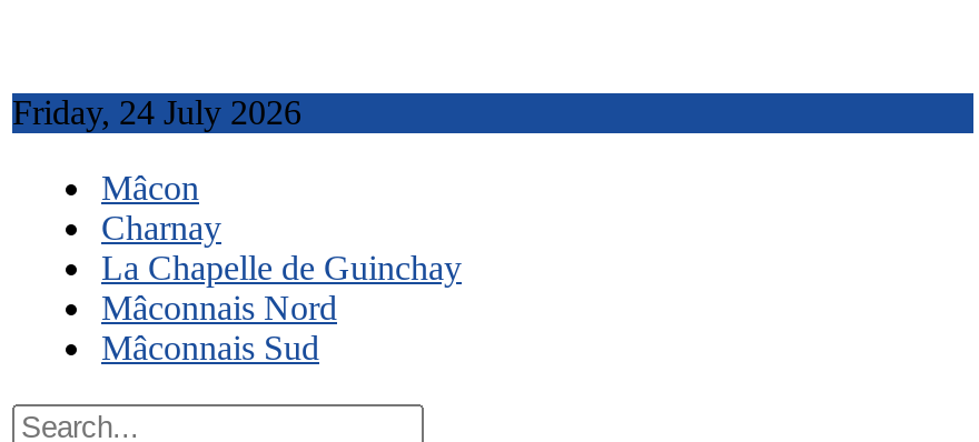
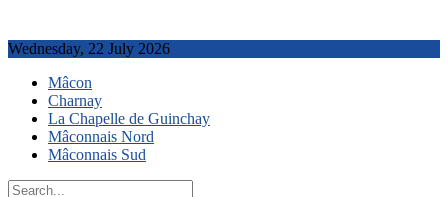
- Friday, 24 July 2026
+ Wednesday, 22 July 2026
